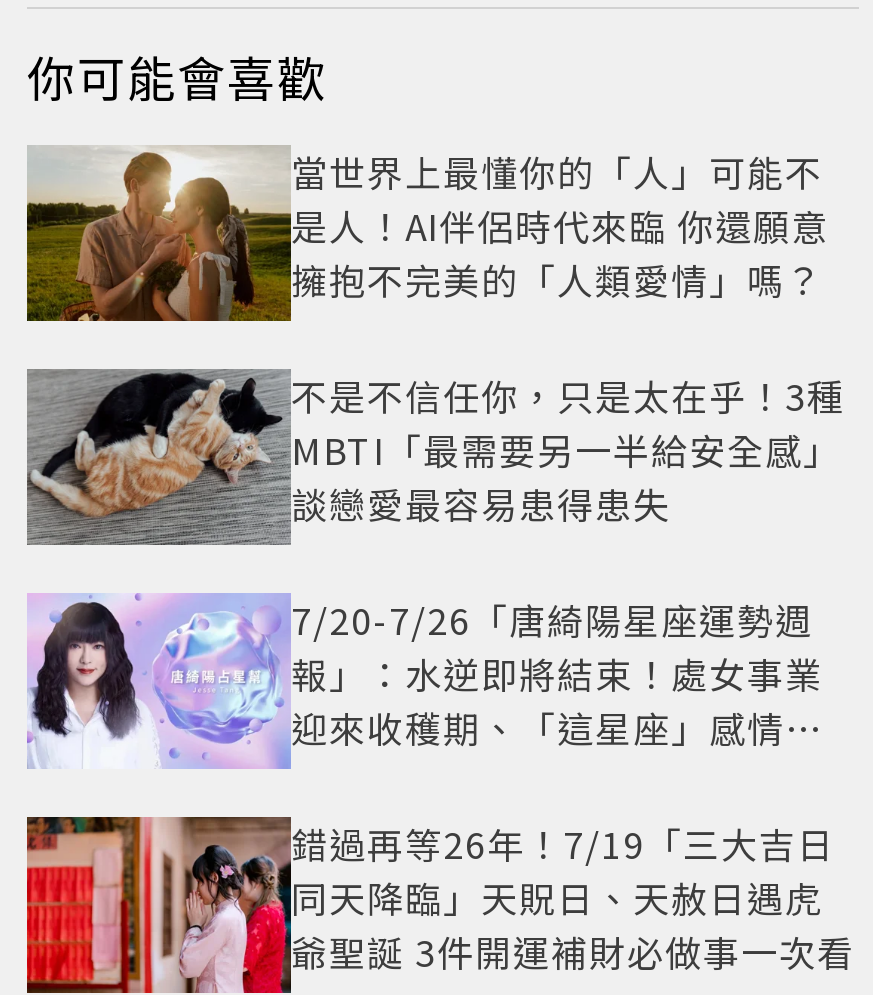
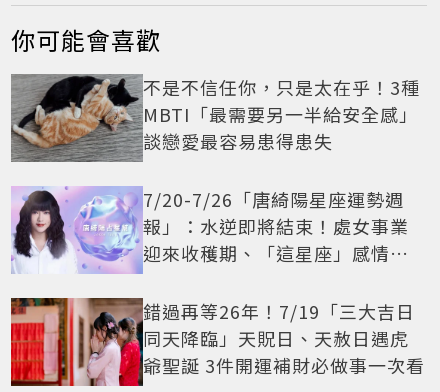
- [image]
- 當世界上最懂你的「人」可能不
- 是人！AI伴侶時代來臨 你還願意
- 擁抱不完美的「人類愛情」嗎？
